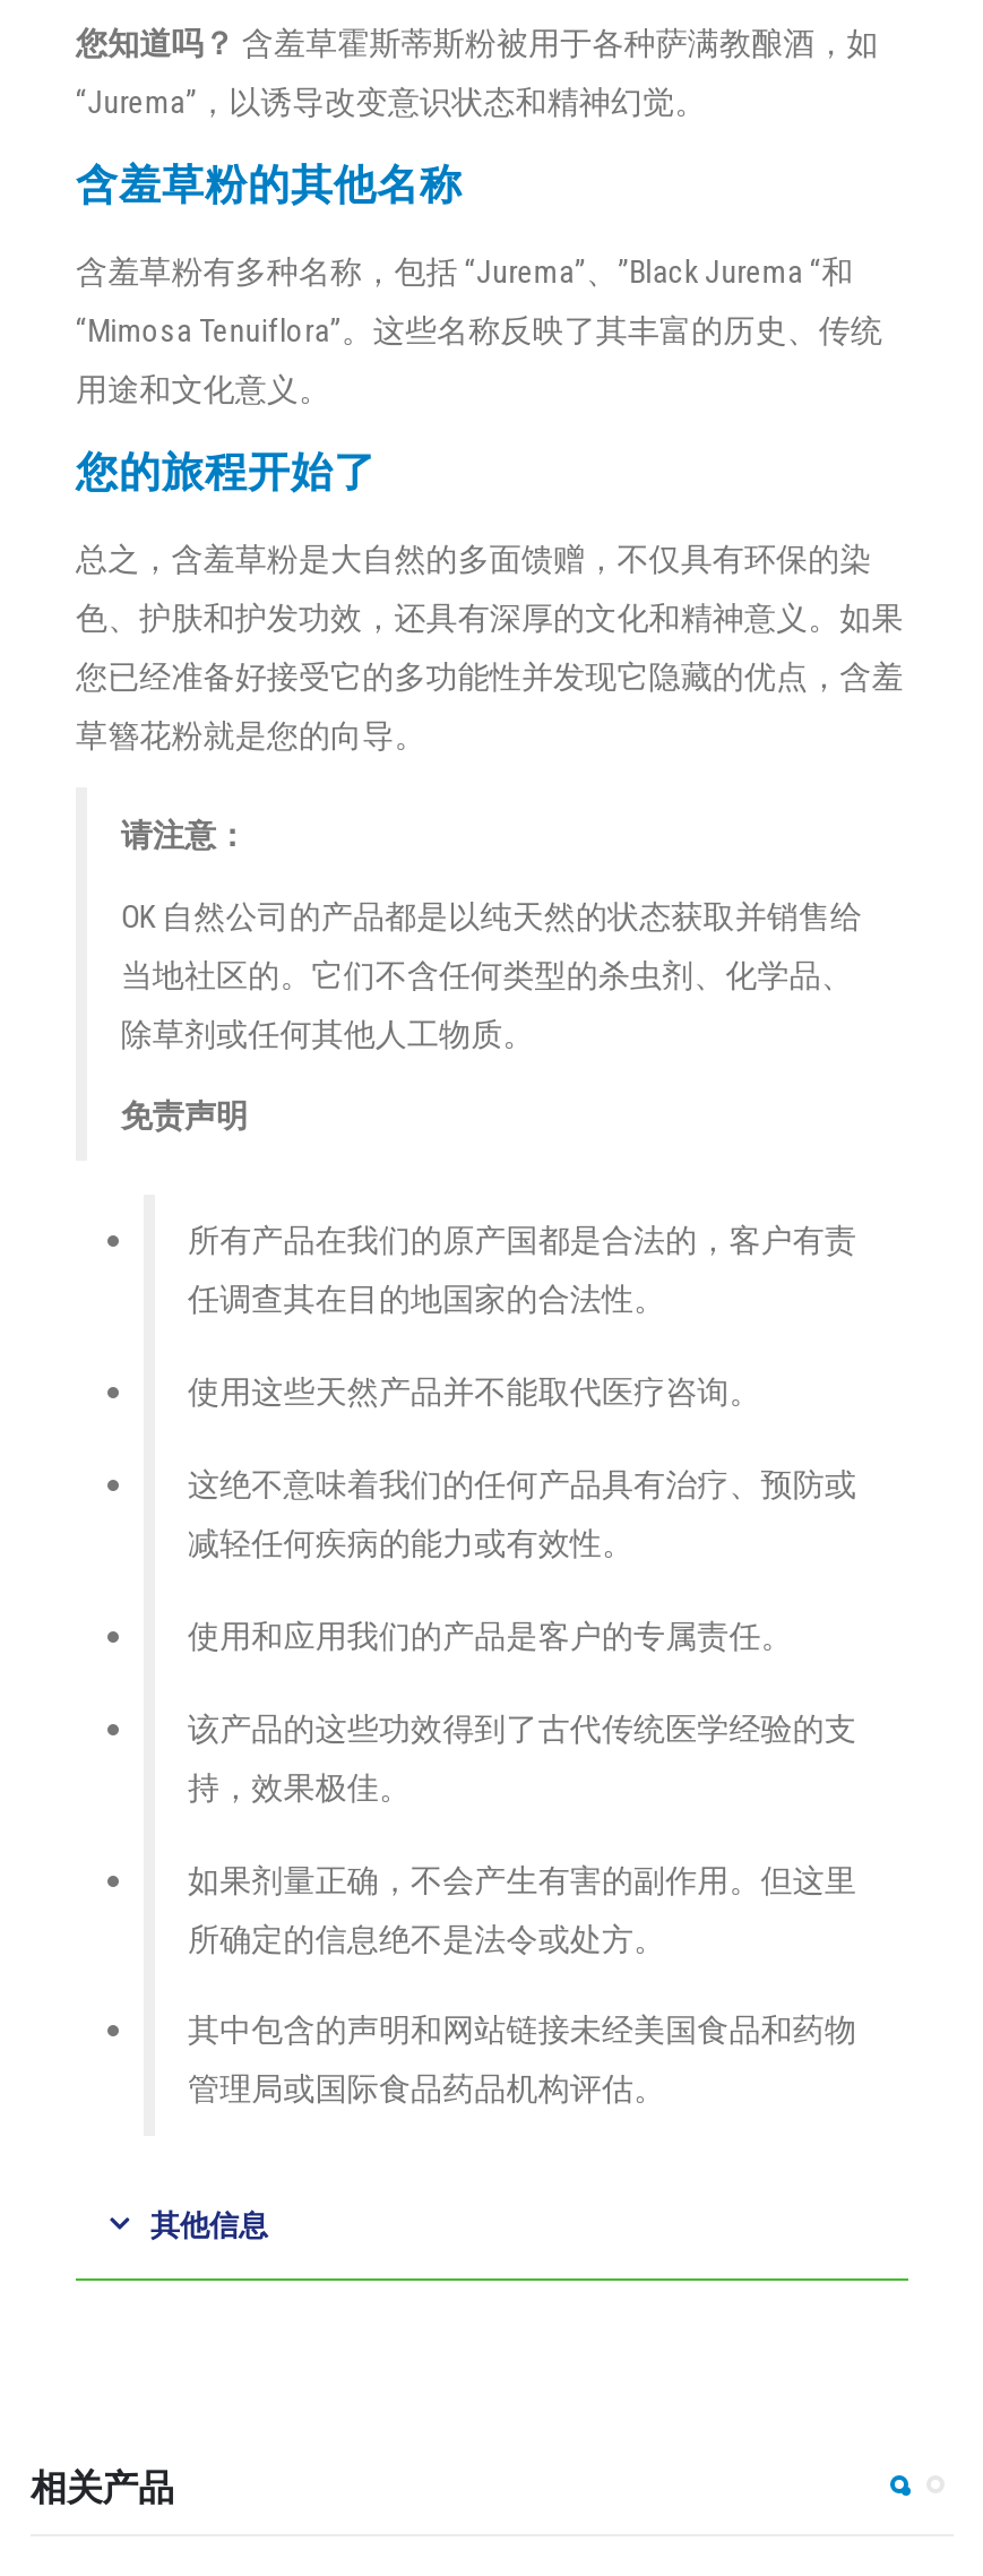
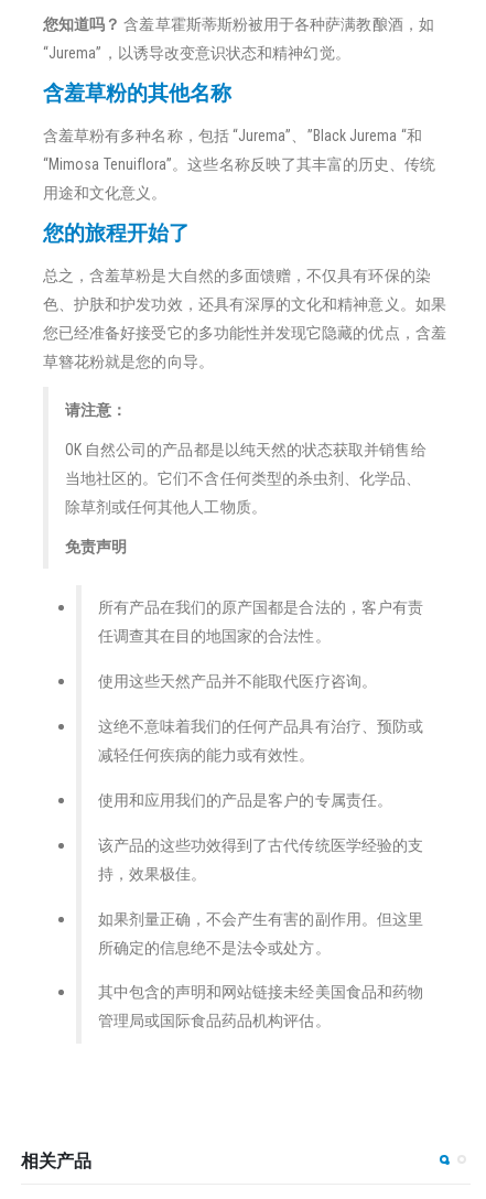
- 其他信息
